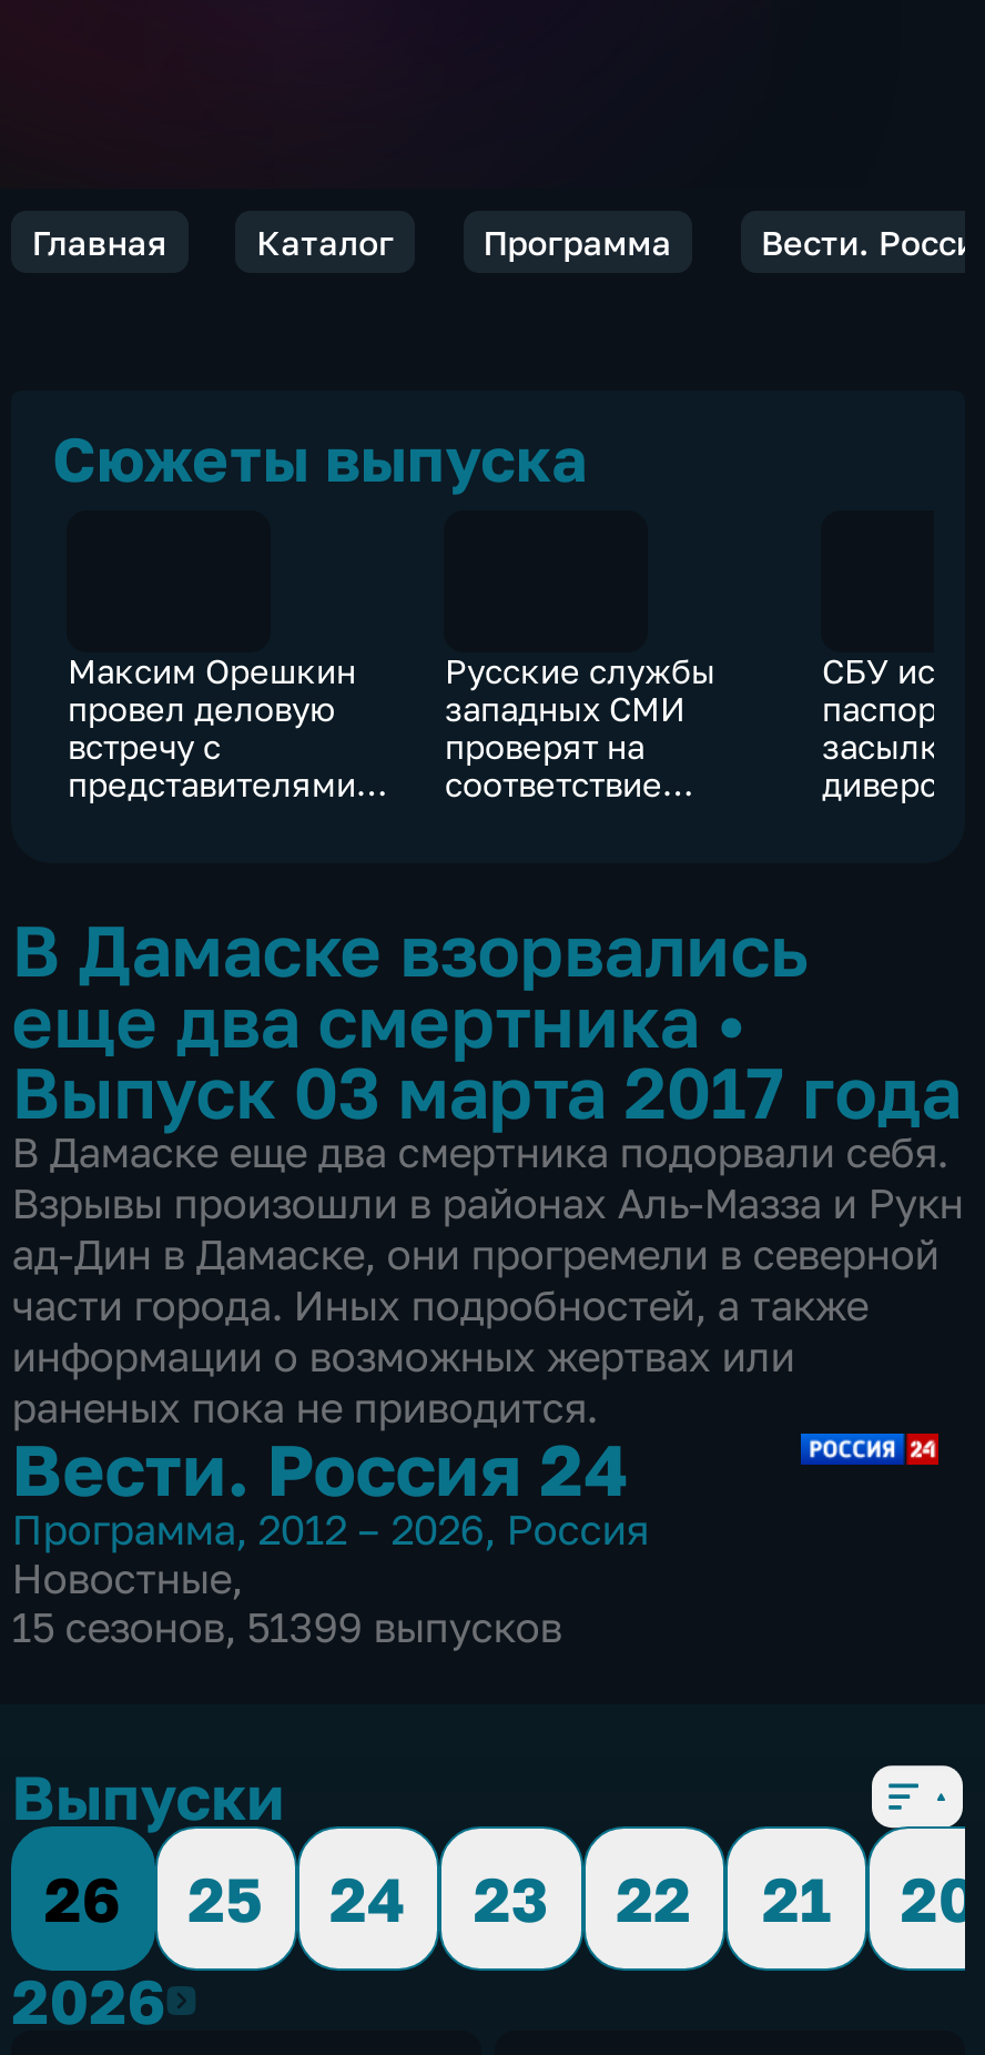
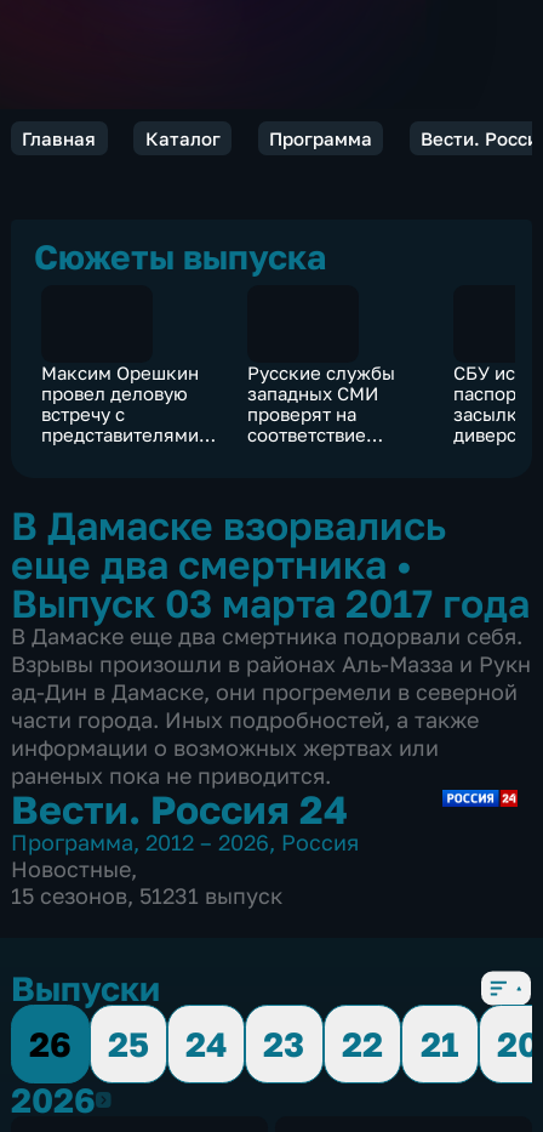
- 15 сезонов, 51399 выпусков
+ 15 сезонов, 51231 выпуск
